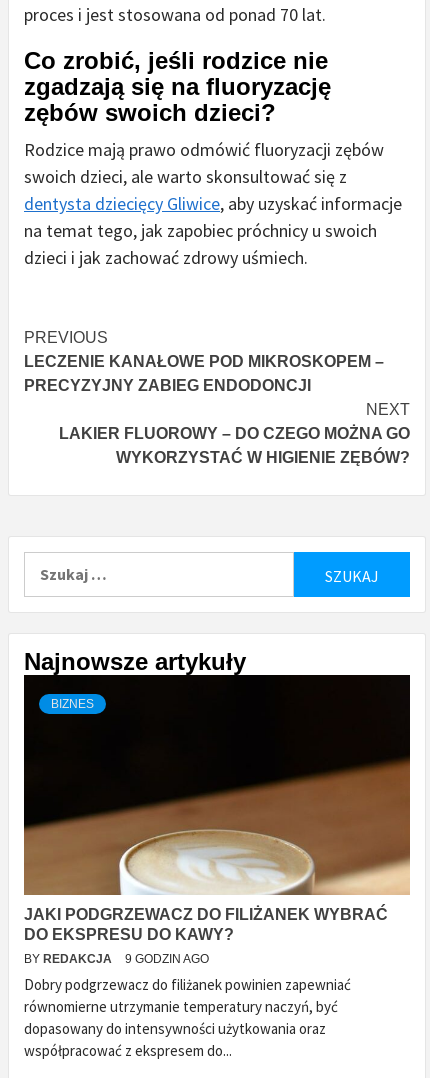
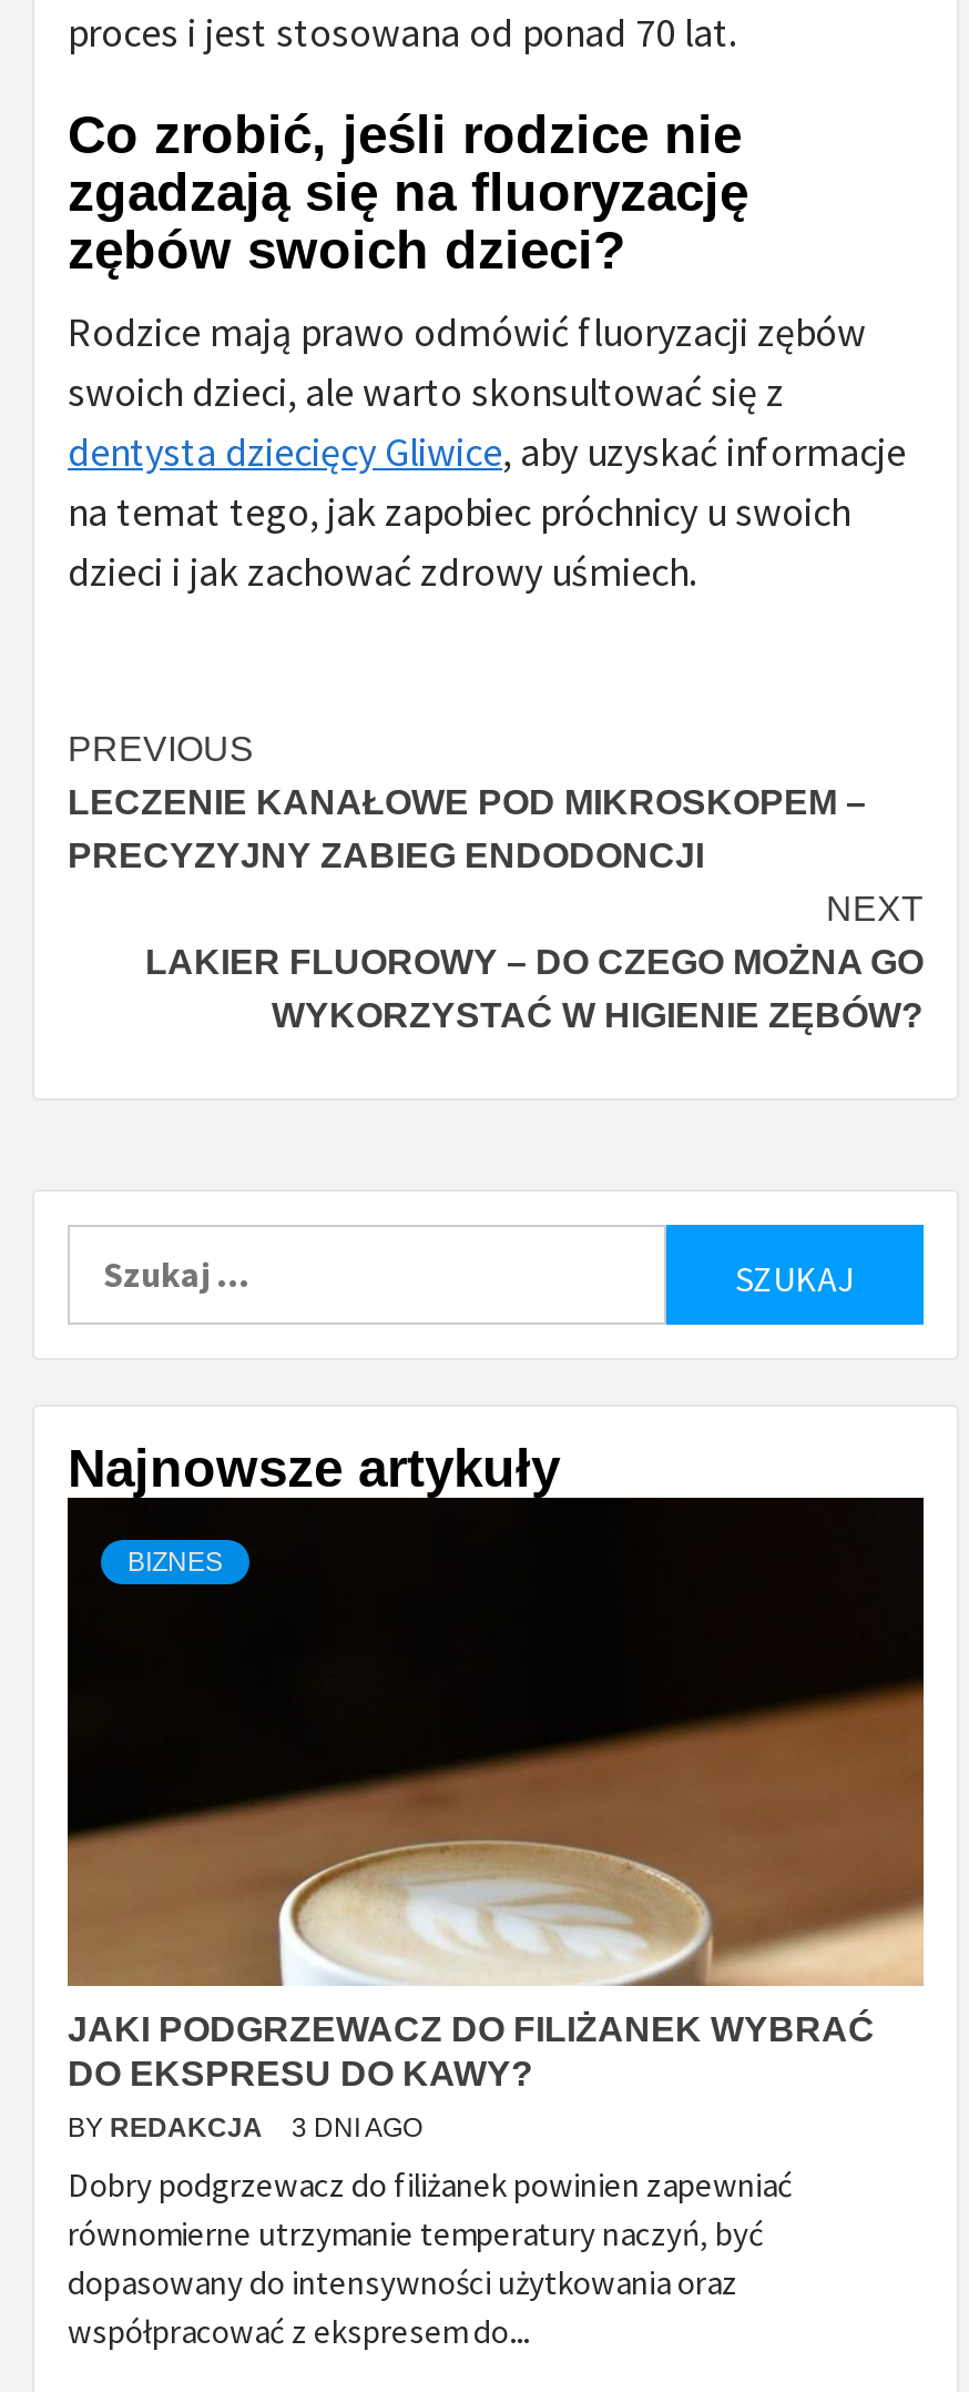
- BY REDAKCJA 9 GODZIN AGO
+ BY REDAKCJA 3 DNI AGO
